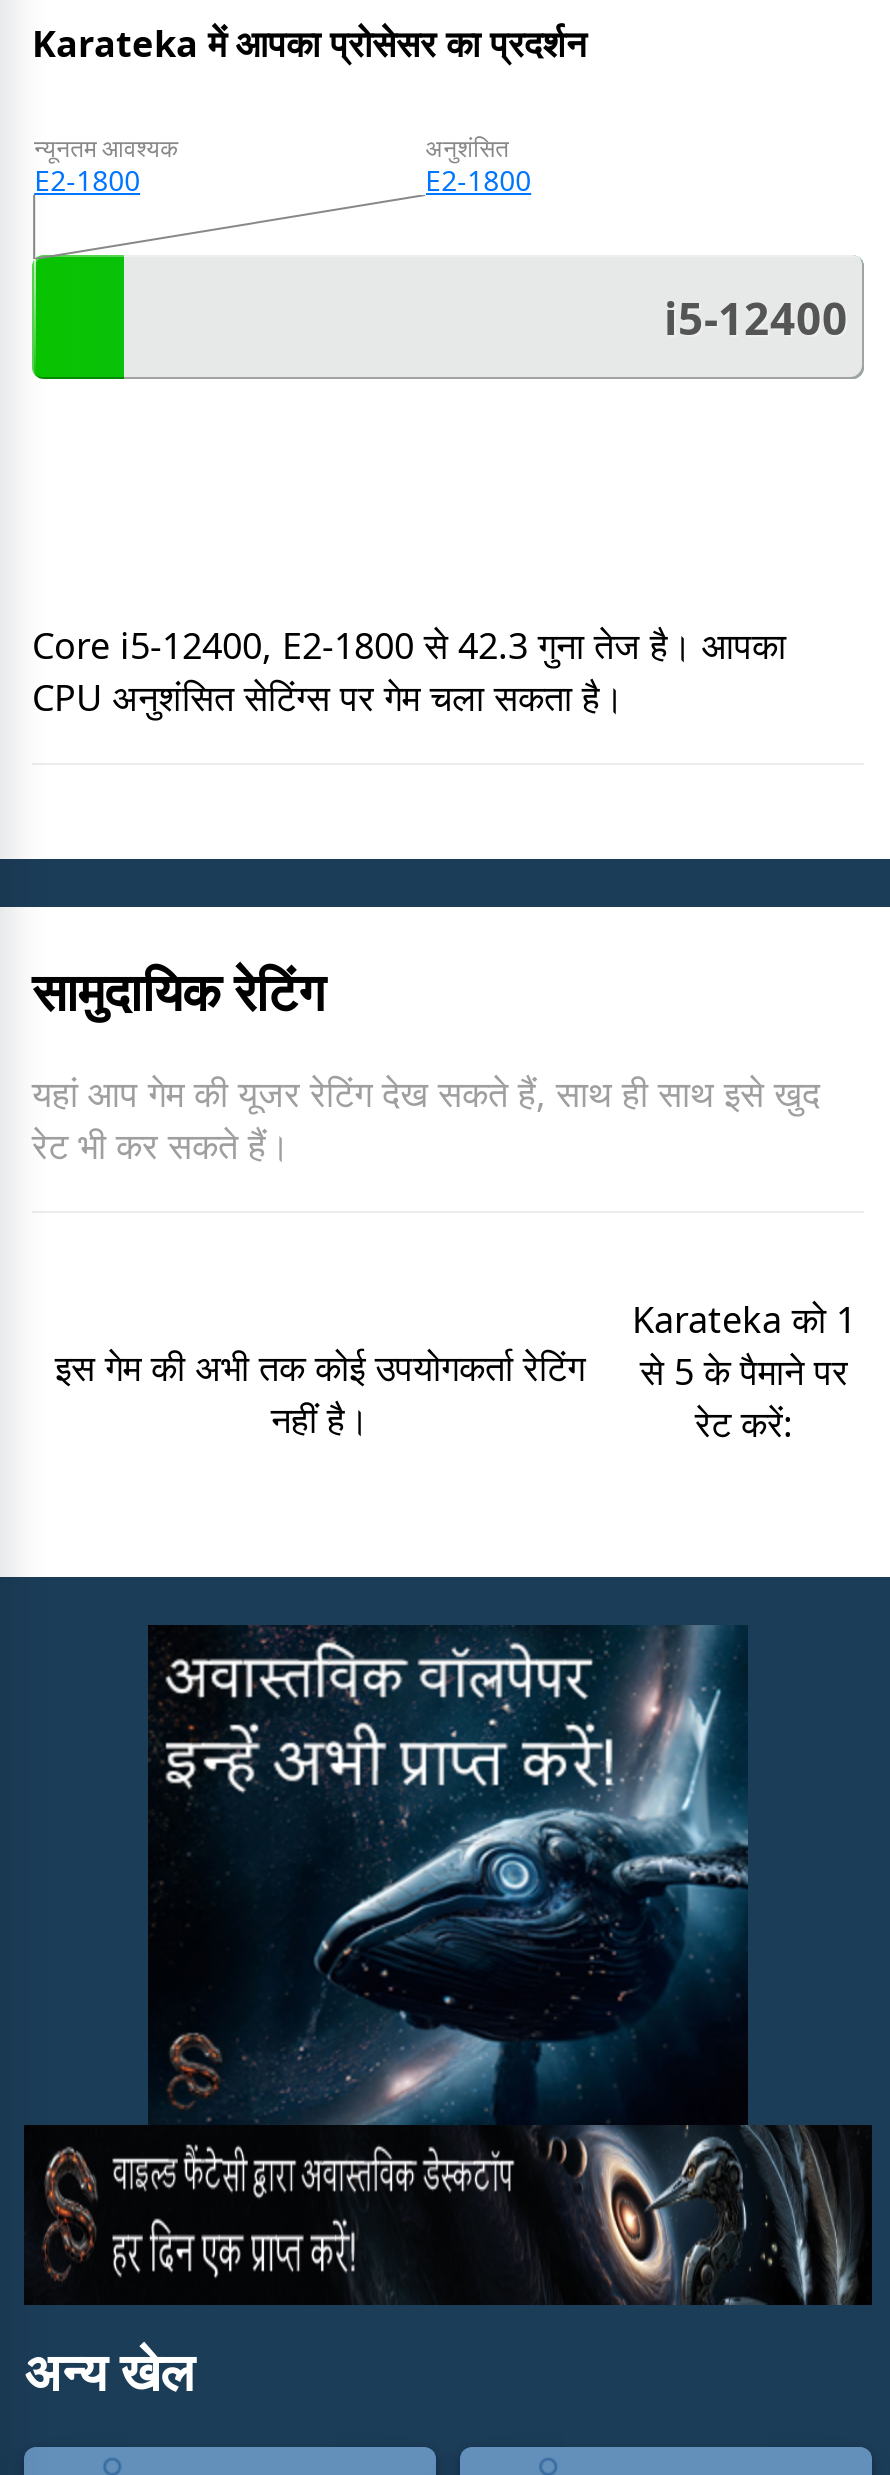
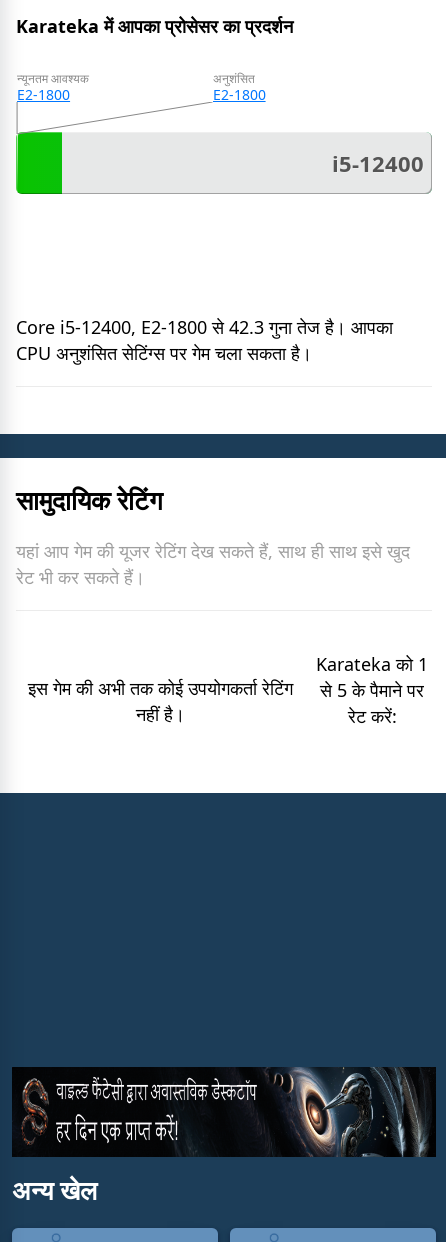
- [image]
